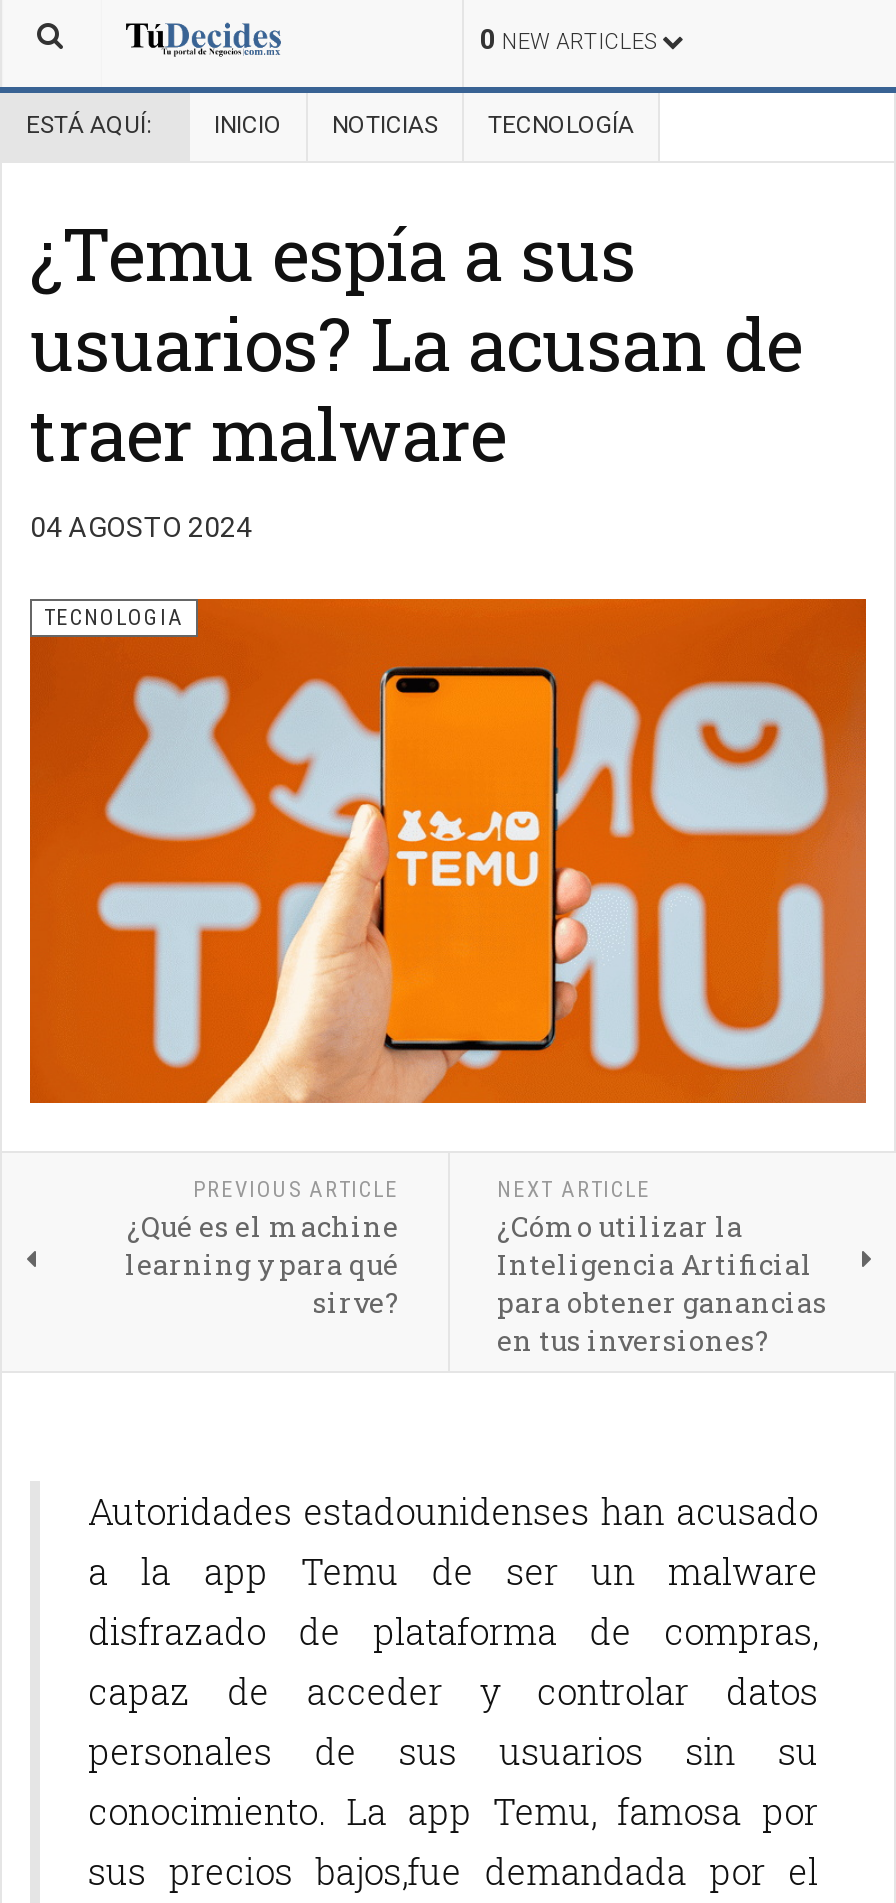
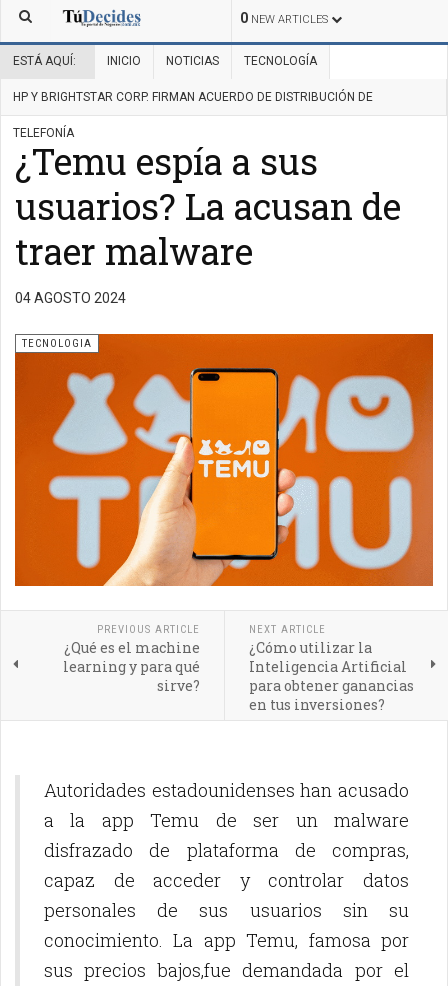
+ HP Y BRIGHTSTAR CORP. FIRMAN ACUERDO DE DISTRIBUCIÓN DE
+ TELEFONÍA
